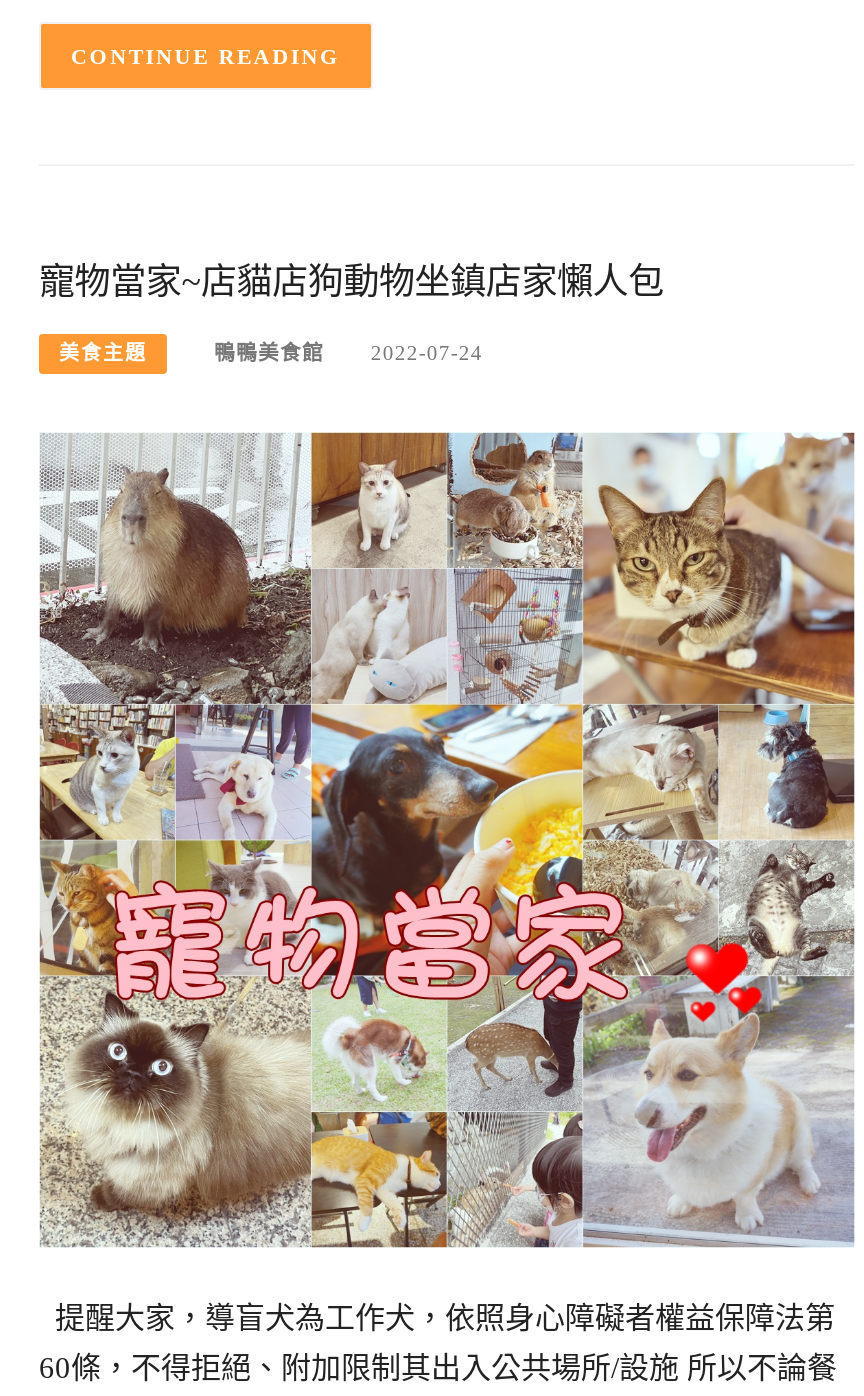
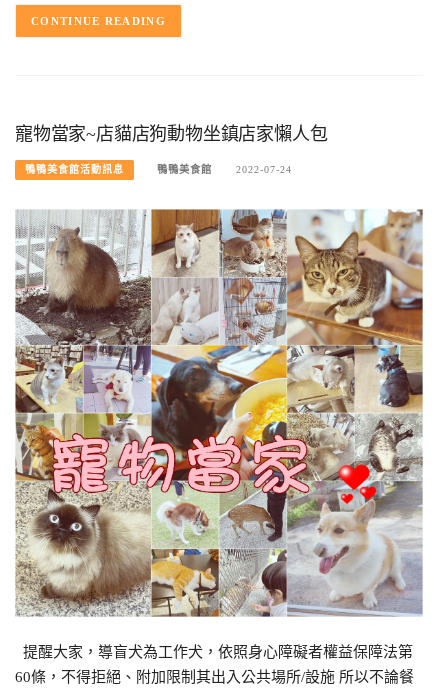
- 美食主題
+ 鴨鴨美食館活動訊息
